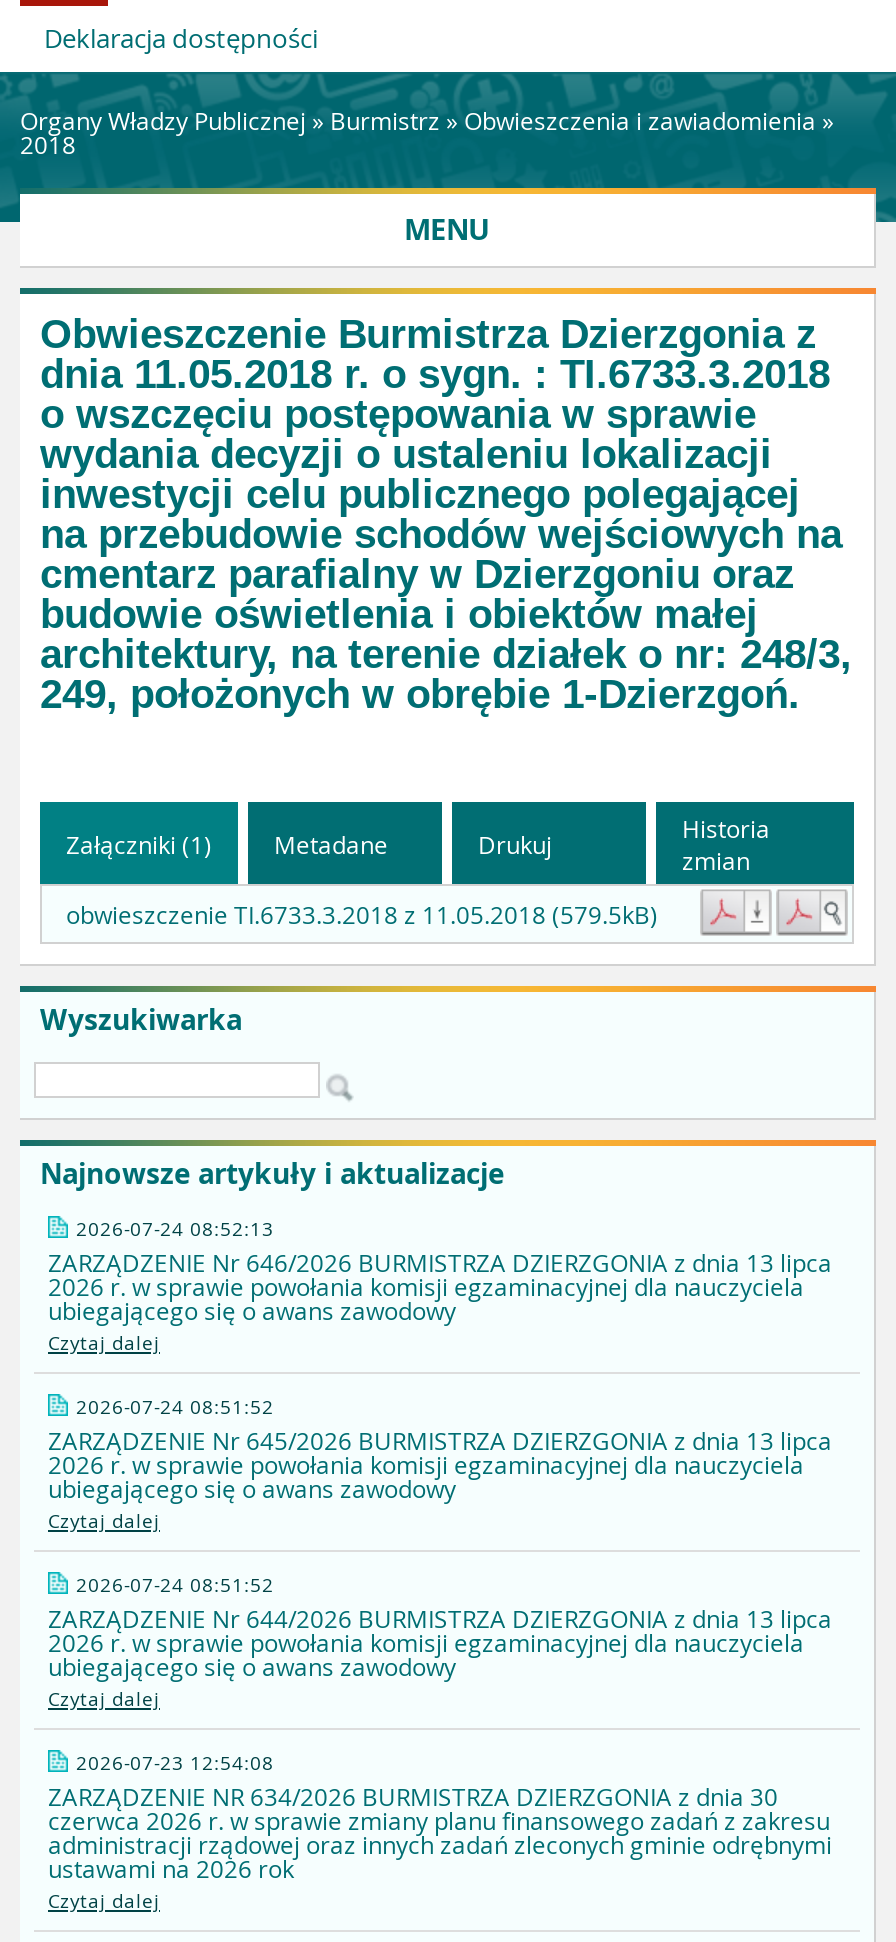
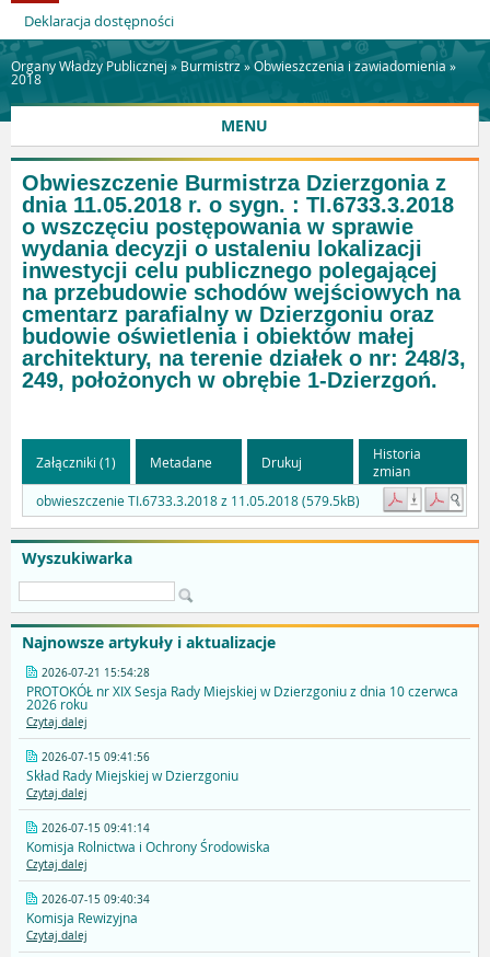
- 2026-07-24 08:52:13
- ZARZĄDZENIE Nr 646/2026 BURMISTRZA DZIERZGONIA z dnia 13 lipca
- 2026 r. w sprawie powołania komisji egzaminacyjnej dla nauczyciela
- ubiegającego się o awans zawodowy
+ 2026-07-21 15:54:28
+ PROTOKÓŁ nr XIX Sesja Rady Miejskiej w Dzierzgoniu z dnia 10 czerwca
+ 2026 roku

- 2026-07-24 08:51:52
- ZARZĄDZENIE Nr 645/2026 BURMISTRZA DZIERZGONIA z dnia 13 lipca
- 2026 r. w sprawie powołania komisji egzaminacyjnej dla nauczyciela
- ubiegającego się o awans zawodowy
+ 2026-07-15 09:41:56
+ Skład Rady Miejskiej w Dzierzgoniu

- 2026-07-24 08:51:52
- ZARZĄDZENIE Nr 644/2026 BURMISTRZA DZIERZGONIA z dnia 13 lipca
- 2026 r. w sprawie powołania komisji egzaminacyjnej dla nauczyciela
- ubiegającego się o awans zawodowy
+ 2026-07-15 09:41:14
+ Komisja Rolnictwa i Ochrony Środowiska

- 2026-07-23 12:54:08
- ZARZĄDZENIE NR 634/2026 BURMISTRZA DZIERZGONIA z dnia 30
- czerwca 2026 r. w sprawie zmiany planu finansowego zadań z zakresu
- administracji rządowej oraz innych zadań zleconych gminie odrębnymi
- ustawami na 2026 rok
+ 2026-07-15 09:40:34
+ Komisja Rewizyjna
